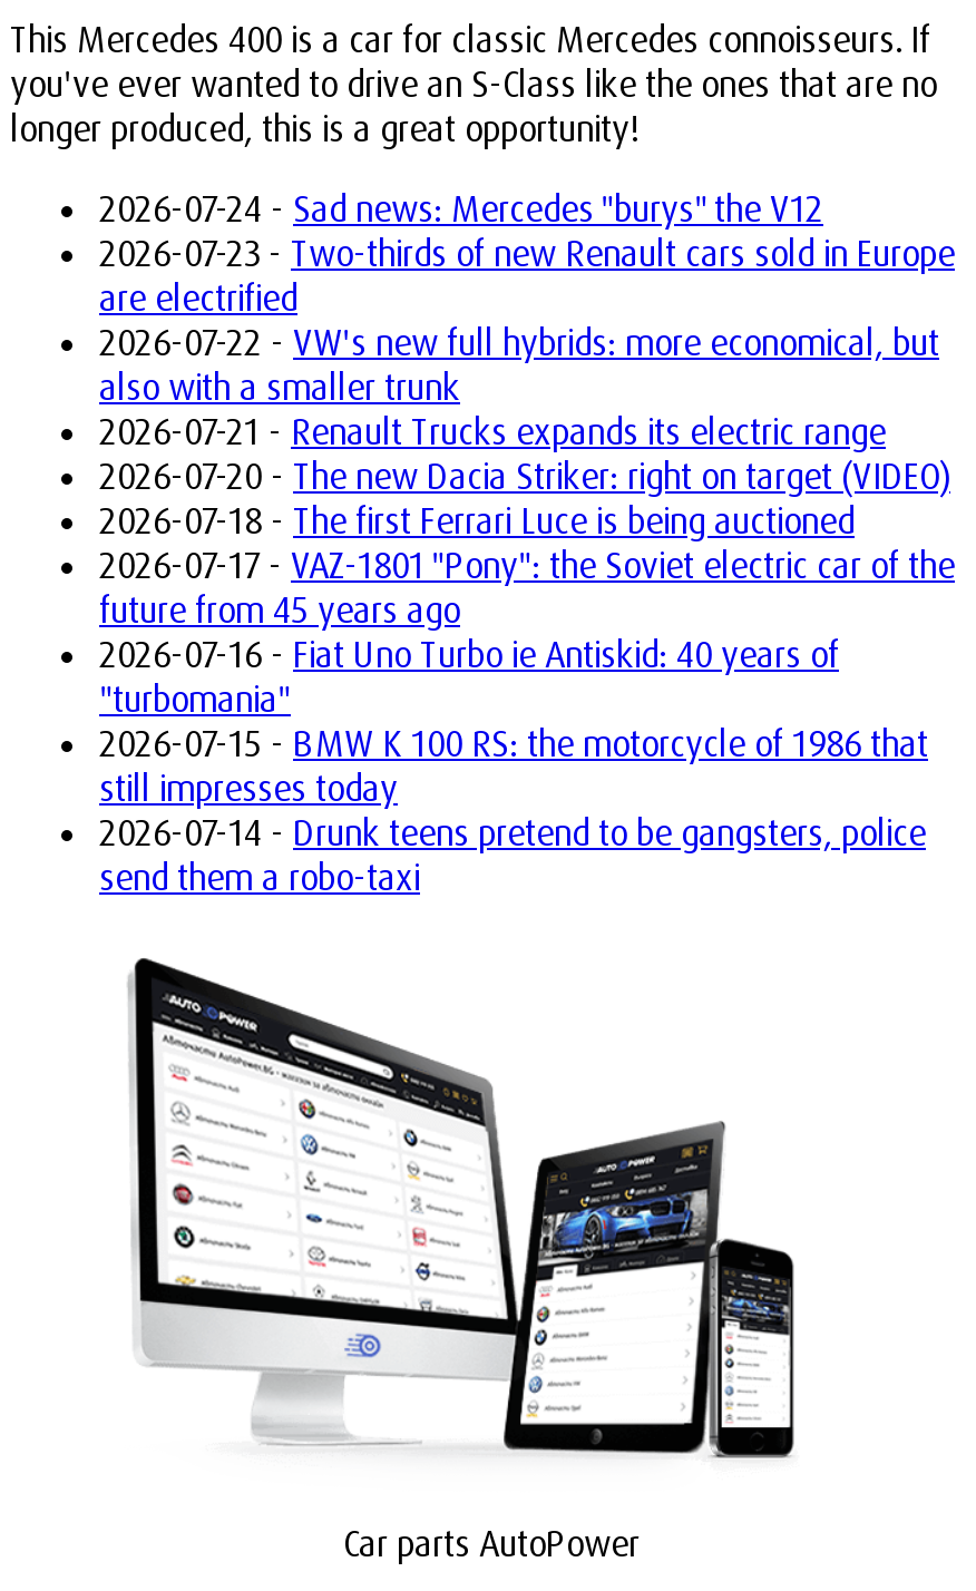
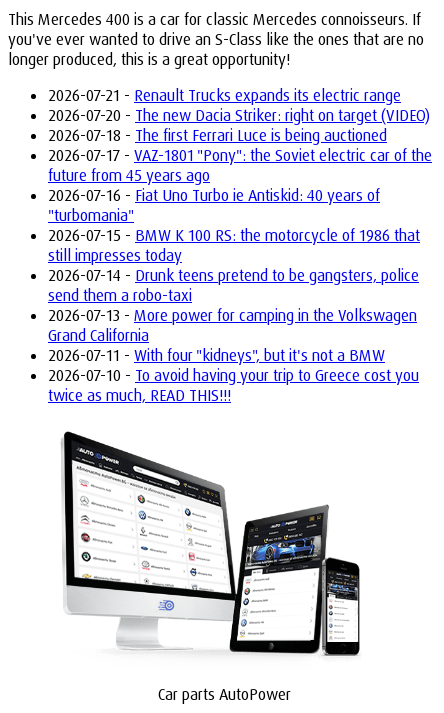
- 2026-07-24 - Sad news: Mercedes "burys" the V12
- 2026-07-23 - Two-thirds of new Renault cars sold in Europe
- are electrified
- 2026-07-22 - VW's new full hybrids: more economical, but
- also with a smaller trunk

moved up: 2026-07-21 - Renault Trucks expands its electric range | 2026-07-20 - The new Dacia Striker: right on target (VIDEO) | 2026-07-18 - The first Ferrari Luce is being auctioned | ... | 2026-07-14 - Drunk teens pretend to be gangsters, police | send them a robo-taxi

+ 2026-07-13 - More power for camping in the Volkswagen
+ Grand California
+ 2026-07-11 - With four "kidneys", but it's not a BMW
+ 2026-07-10 - To avoid having your trip to Greece cost you
+ twice as much, READ THIS!!!
